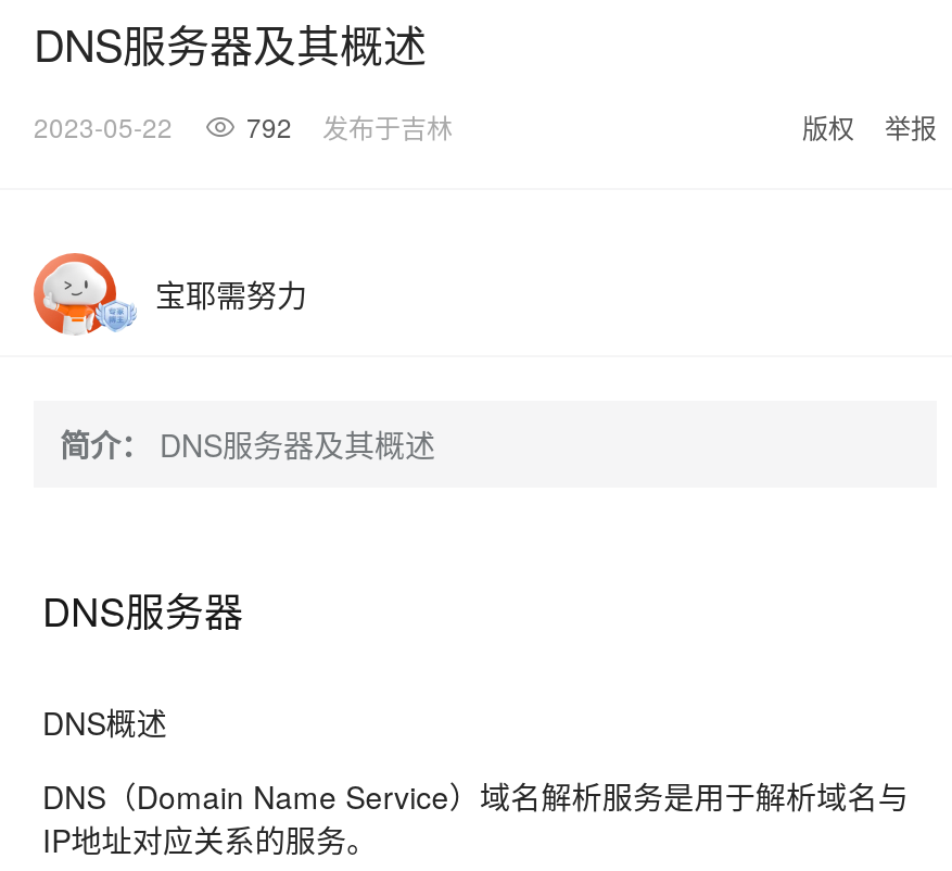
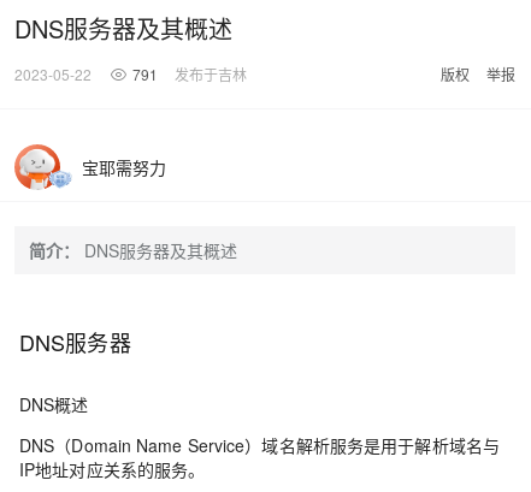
- 2023-05-22 792 发布于吉林
+ 2023-05-22 791 发布于吉林
